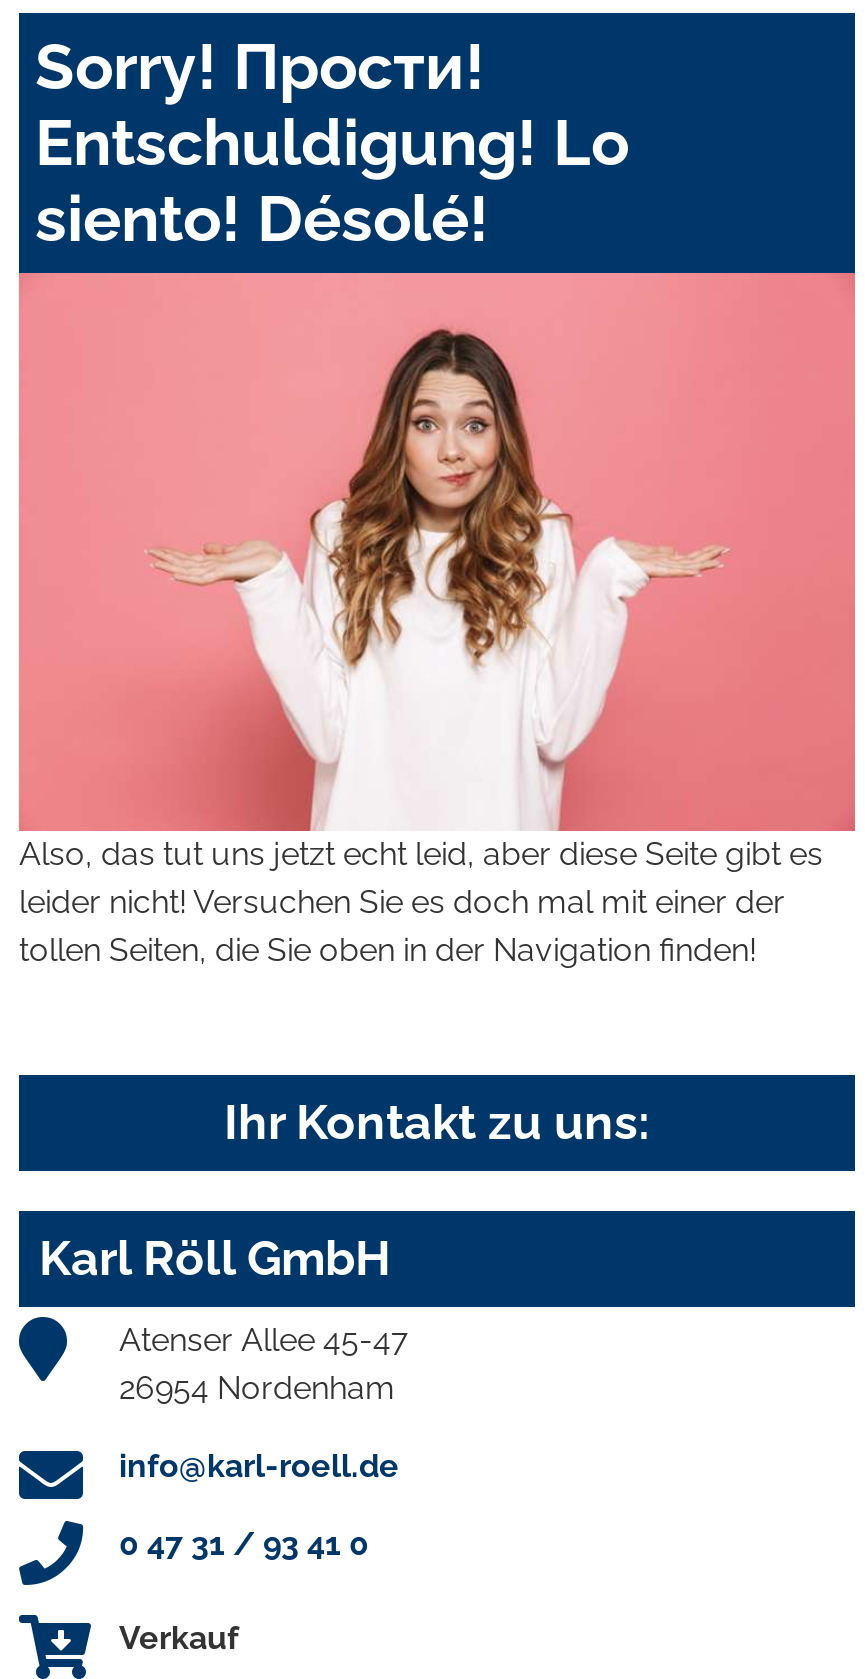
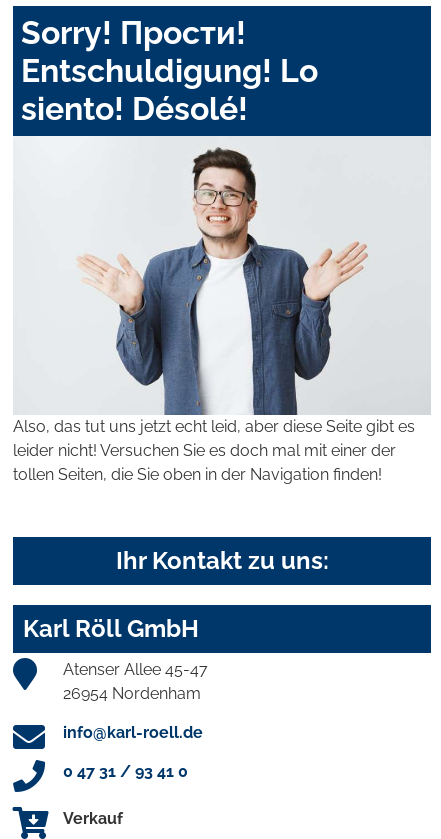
- [image]
+ [image]
